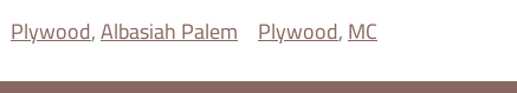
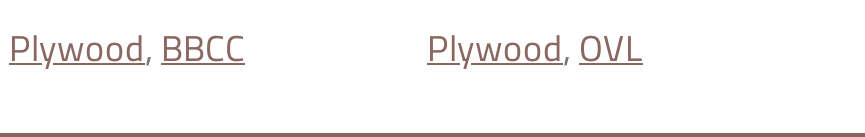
- Plywood, Albasiah Palem
+ Plywood, BBCC

- Plywood, MC
+ Plywood, OVL
